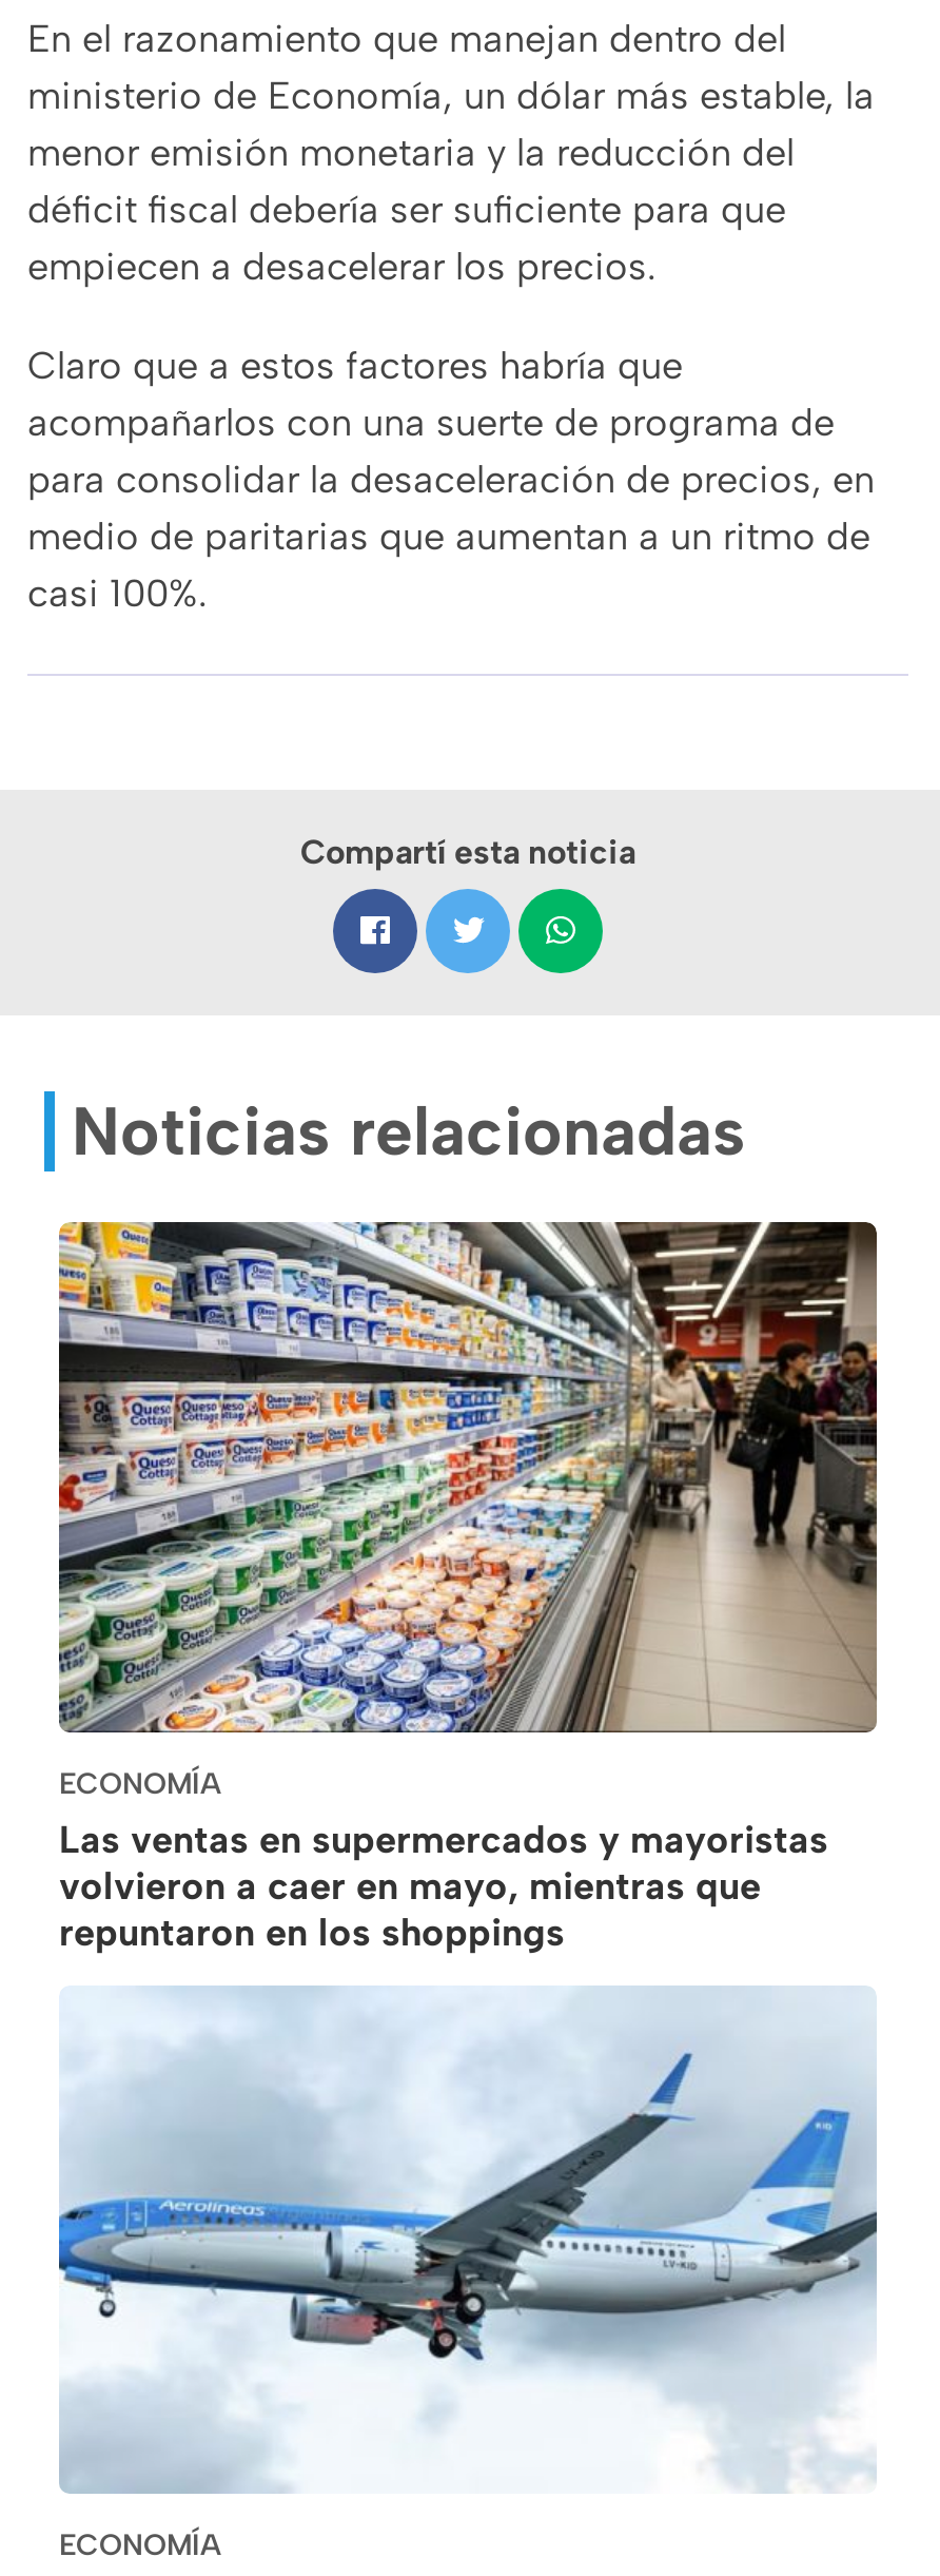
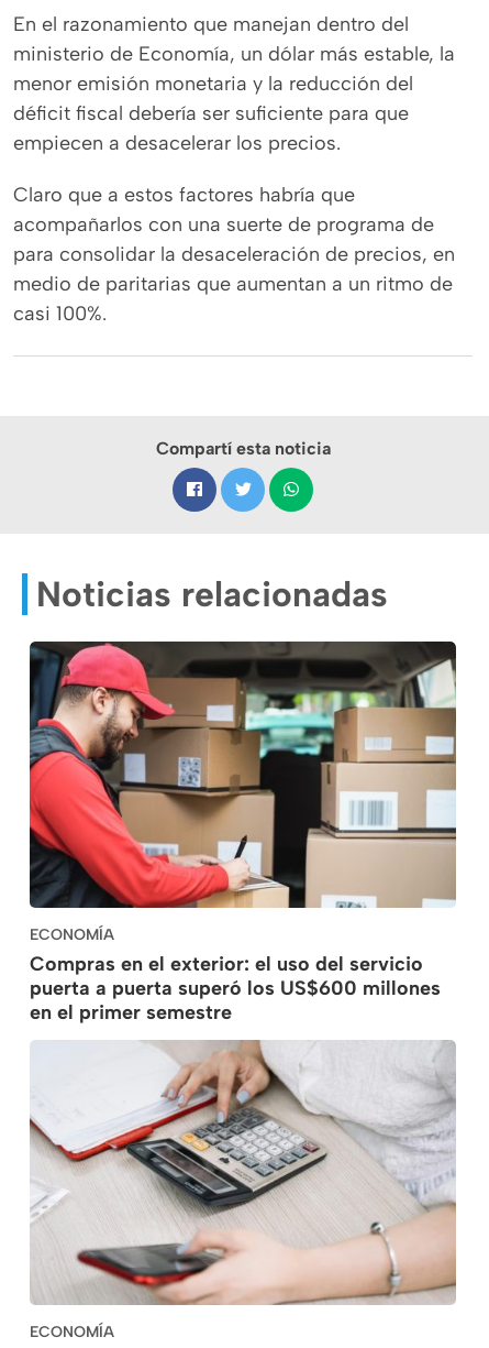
- [image]
- Las ventas en supermercados y mayoristas
- volvieron a caer en mayo, mientras que
- repuntaron en los shoppings
+ [image]
+ Compras en el exterior: el uso del servicio
+ puerta a puerta superó los US$600 millones
+ en el primer semestre

- [image]
+ [image]
